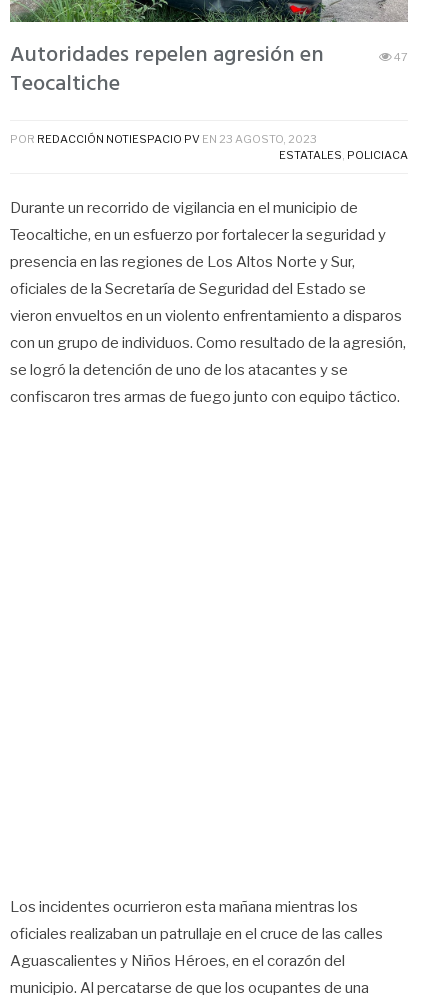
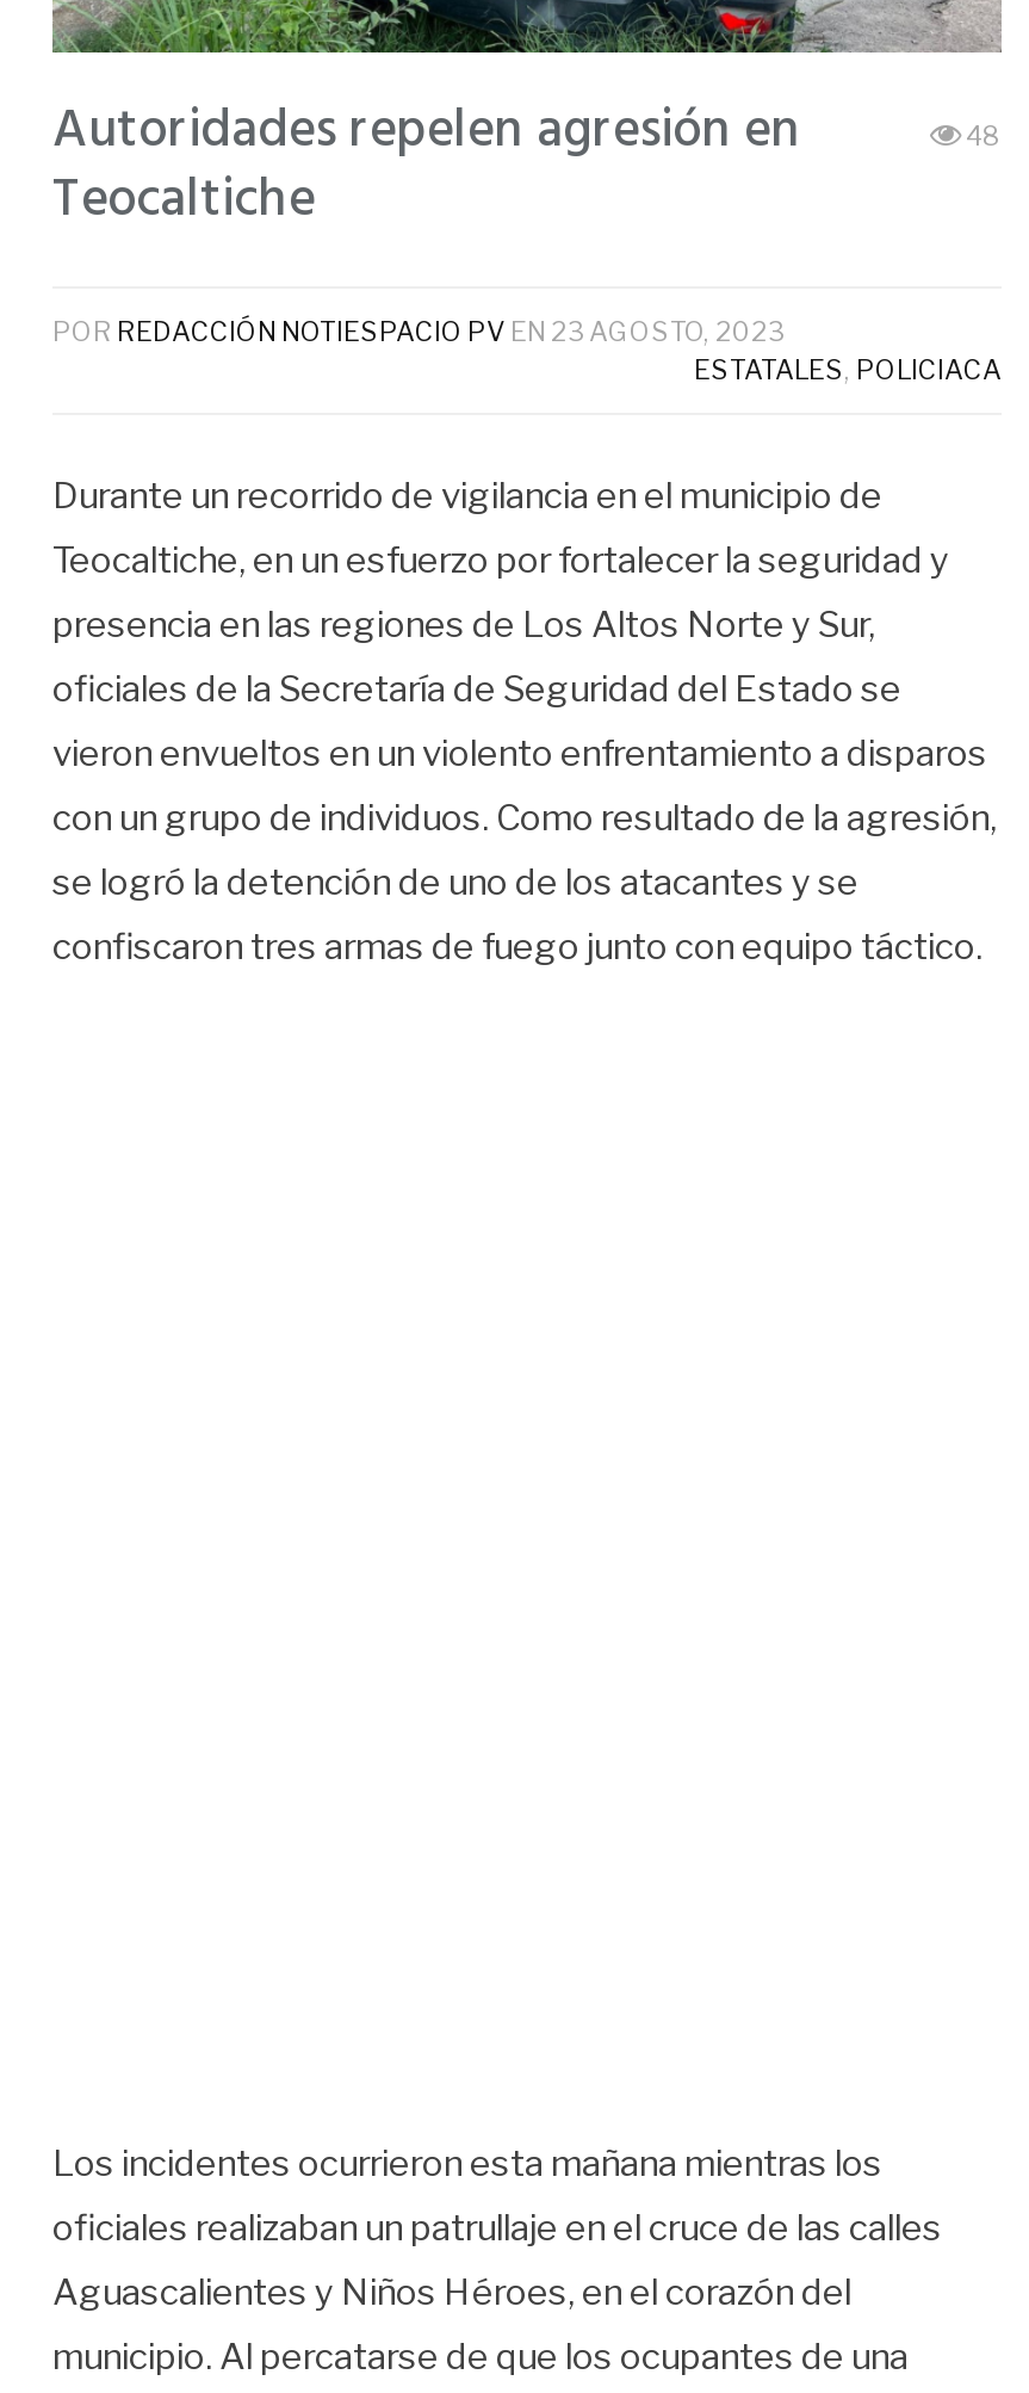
- 47
+ 48
